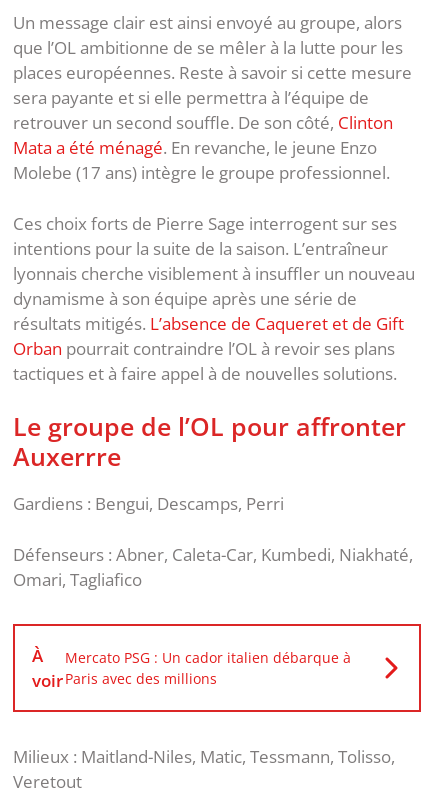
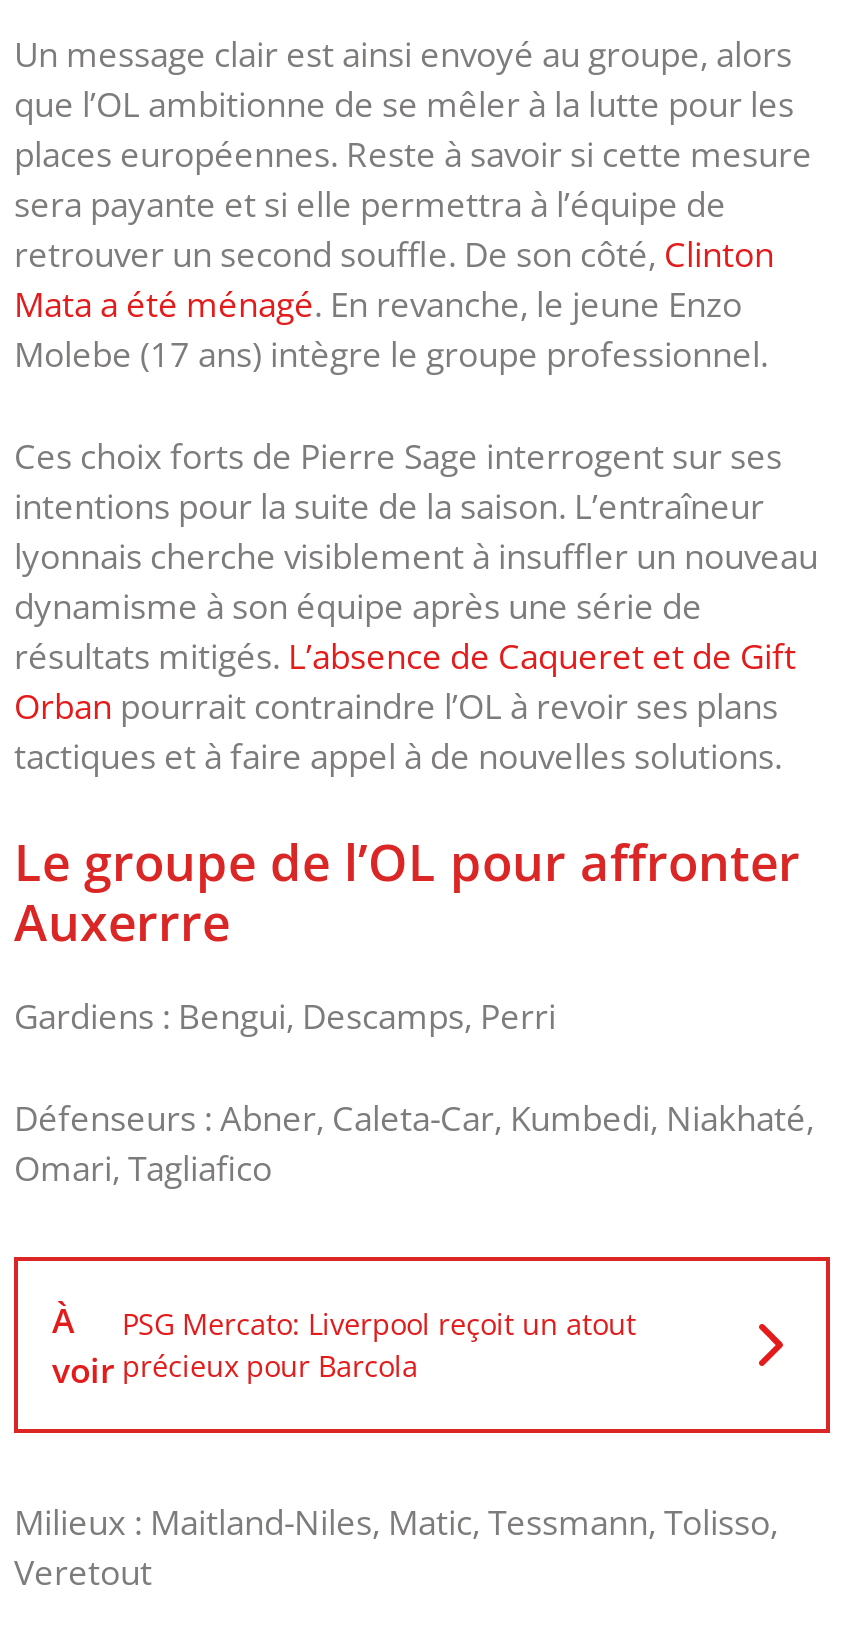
- Mercato PSG : Un cador italien débarque à
- Paris avec des millions
+ PSG Mercato: Liverpool reçoit un atout
+ précieux pour Barcola
